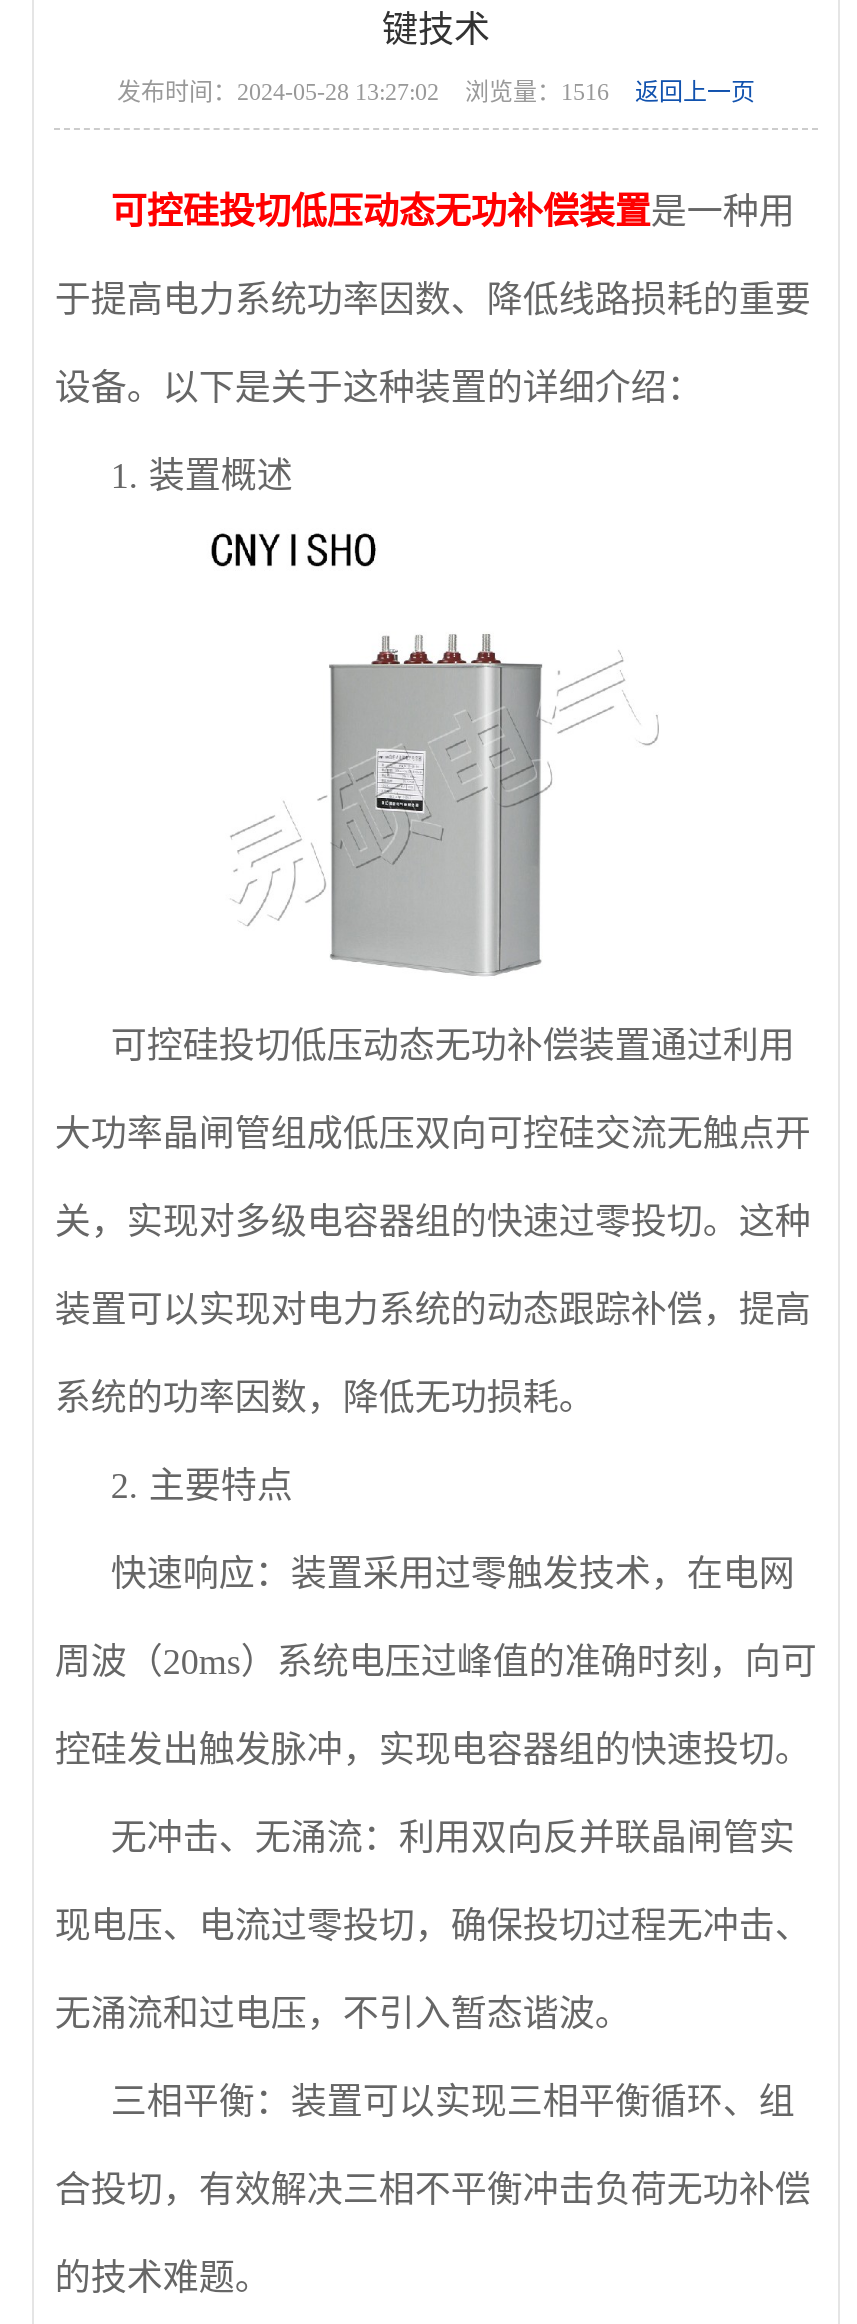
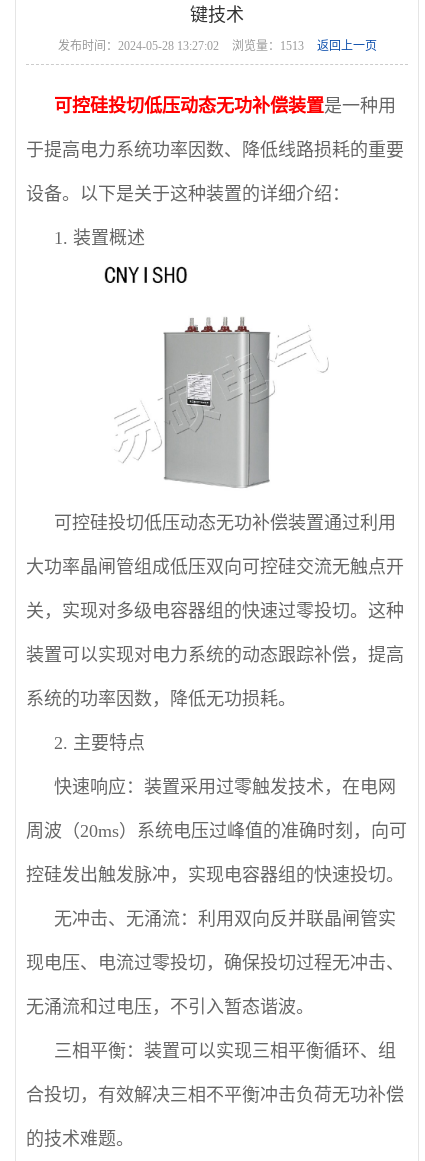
- 发布时间：2024-05-28 13:27:02 浏览量：1516 返回上一页
+ 发布时间：2024-05-28 13:27:02 浏览量：1513 返回上一页
